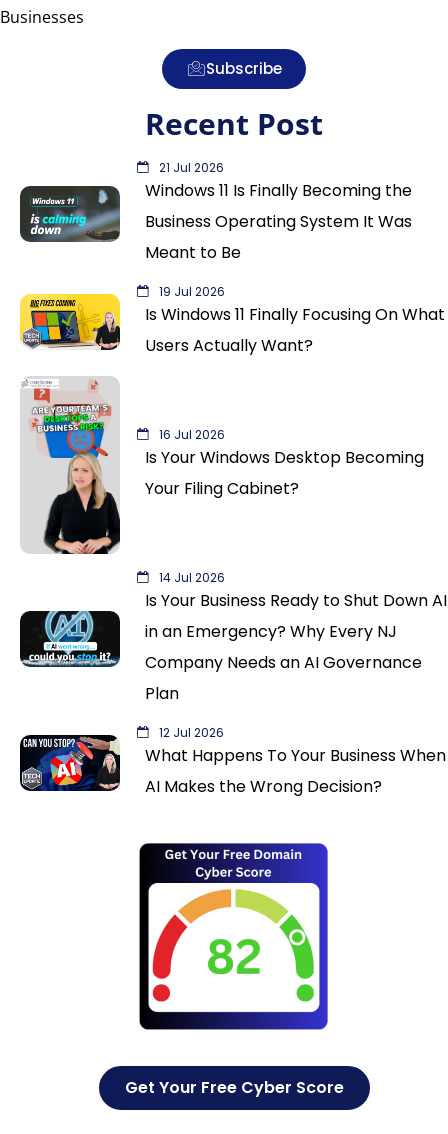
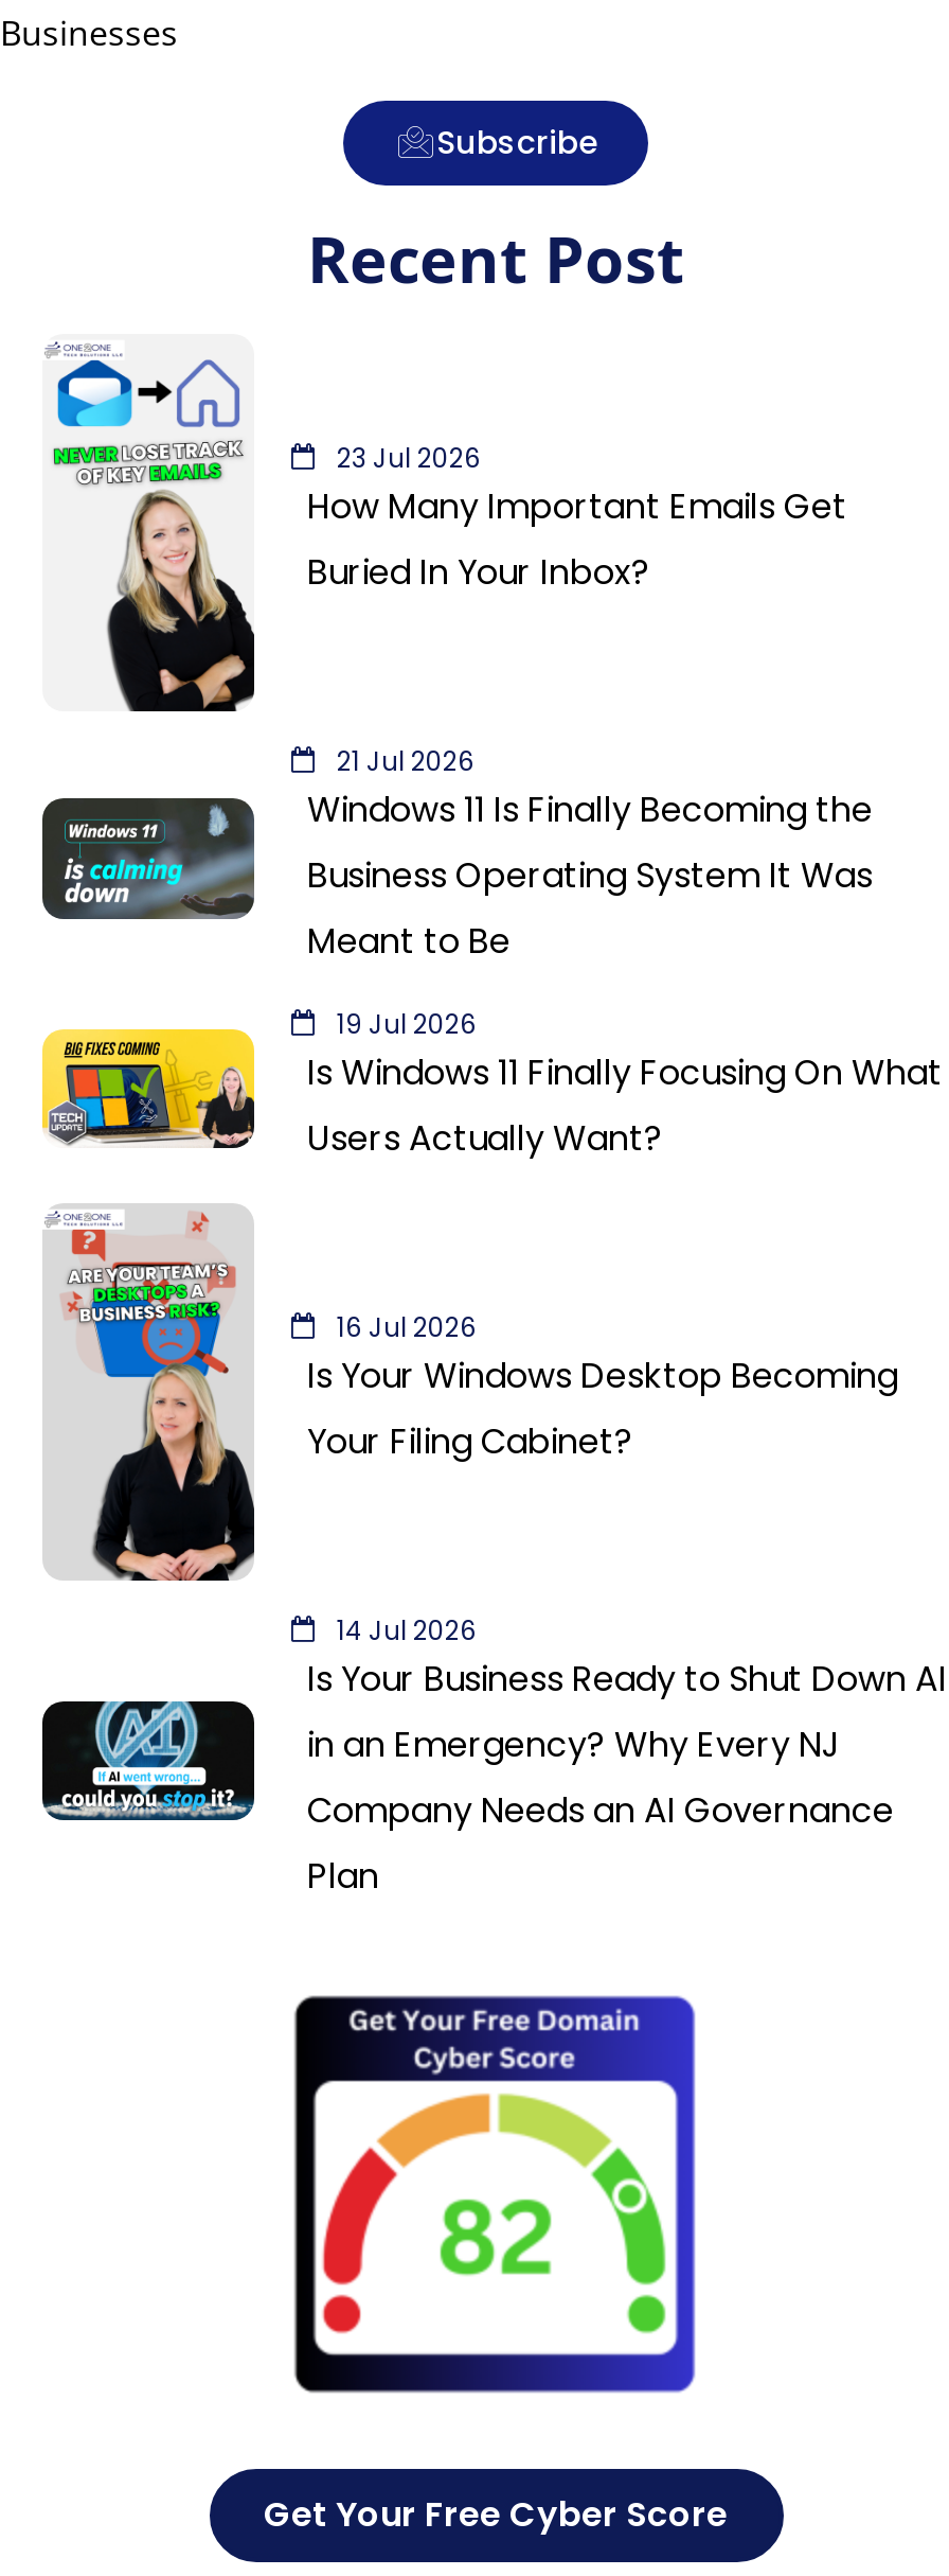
+ [image]
+ 23 Jul 2026
+ How Many Important Emails Get
+ Buried In Your Inbox?

moved down: [image] | 21 Jul 2026 | Windows 11 Is Finally Becoming the | ... | Company Needs an AI Governance | Plan

- [image]
- 12 Jul 2026
- What Happens To Your Business When
- AI Makes the Wrong Decision?
